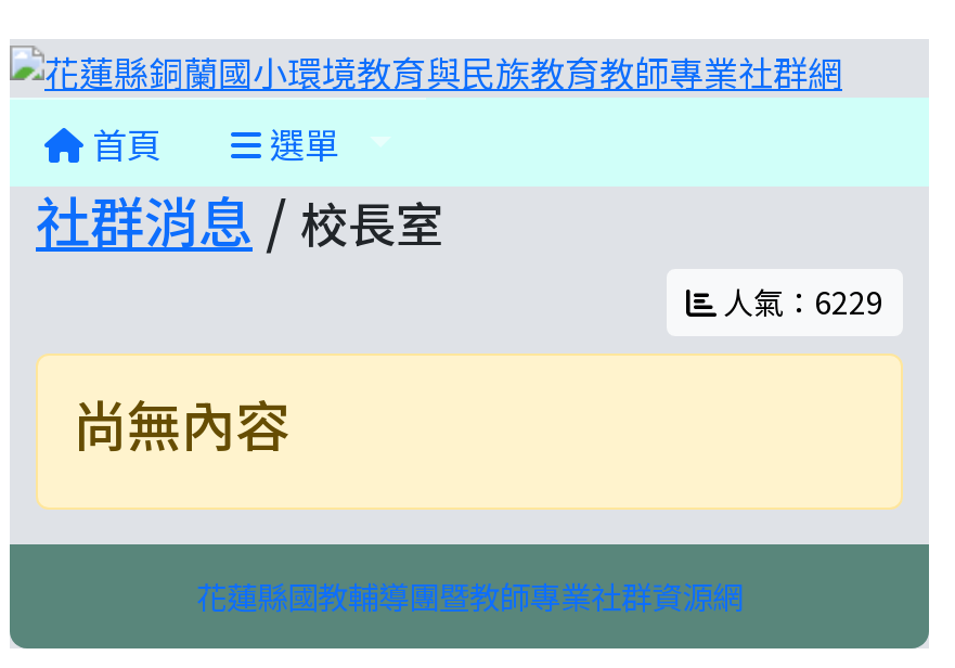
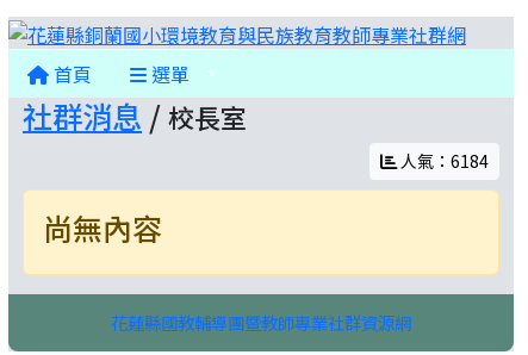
- 人氣：6229
+ 人氣：6184
